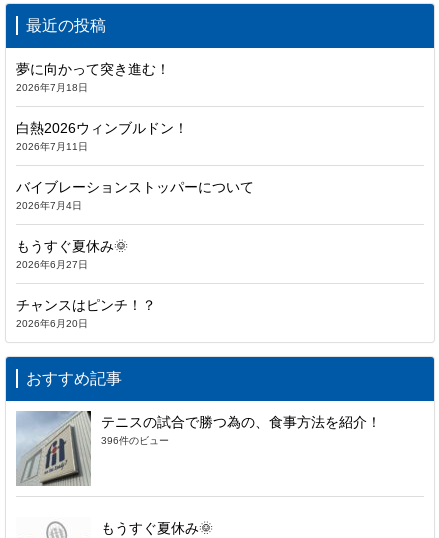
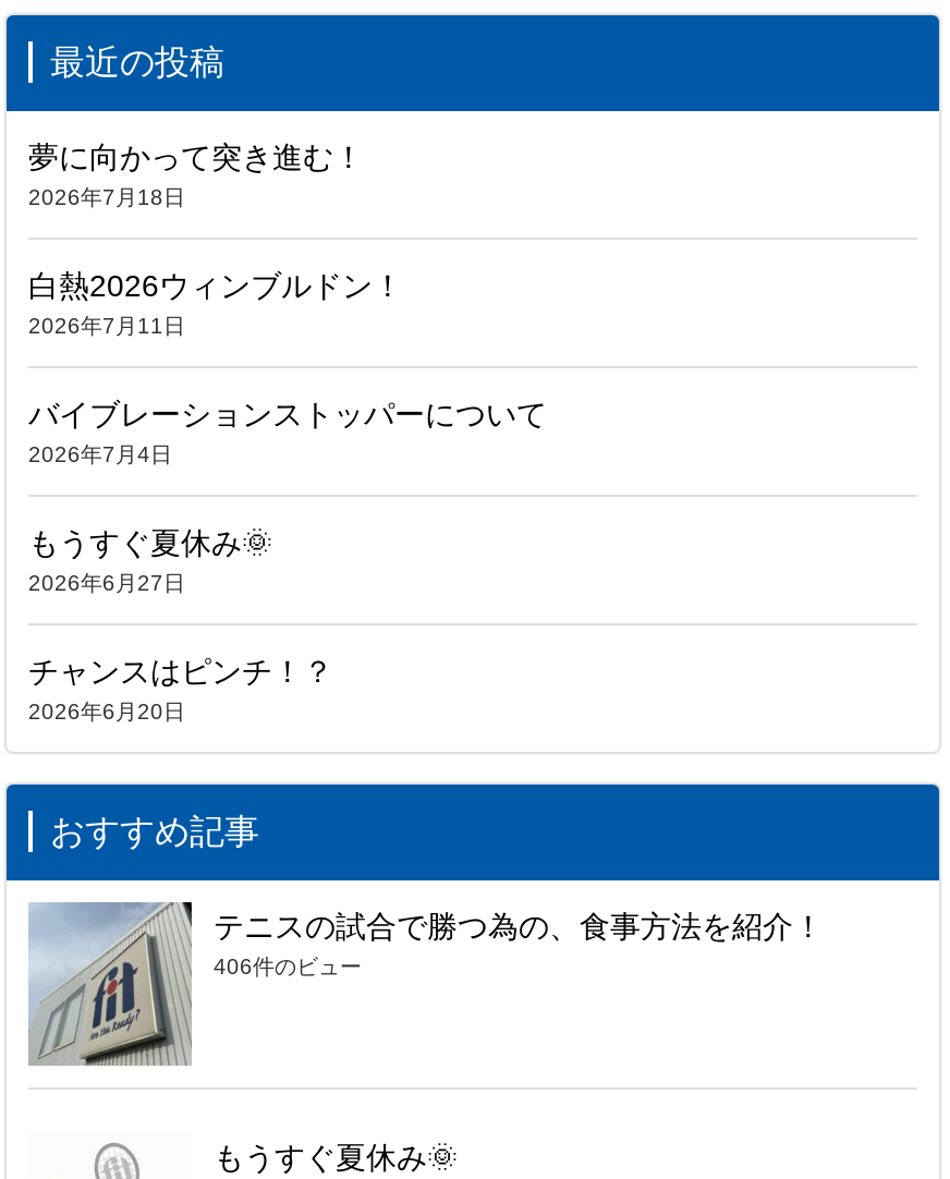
- 396件のビュー
+ 406件のビュー
